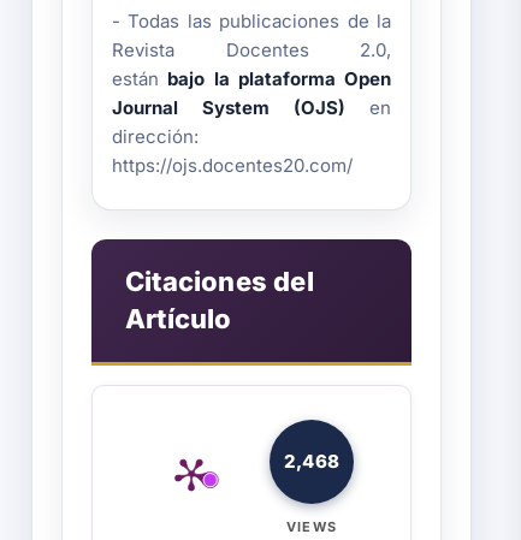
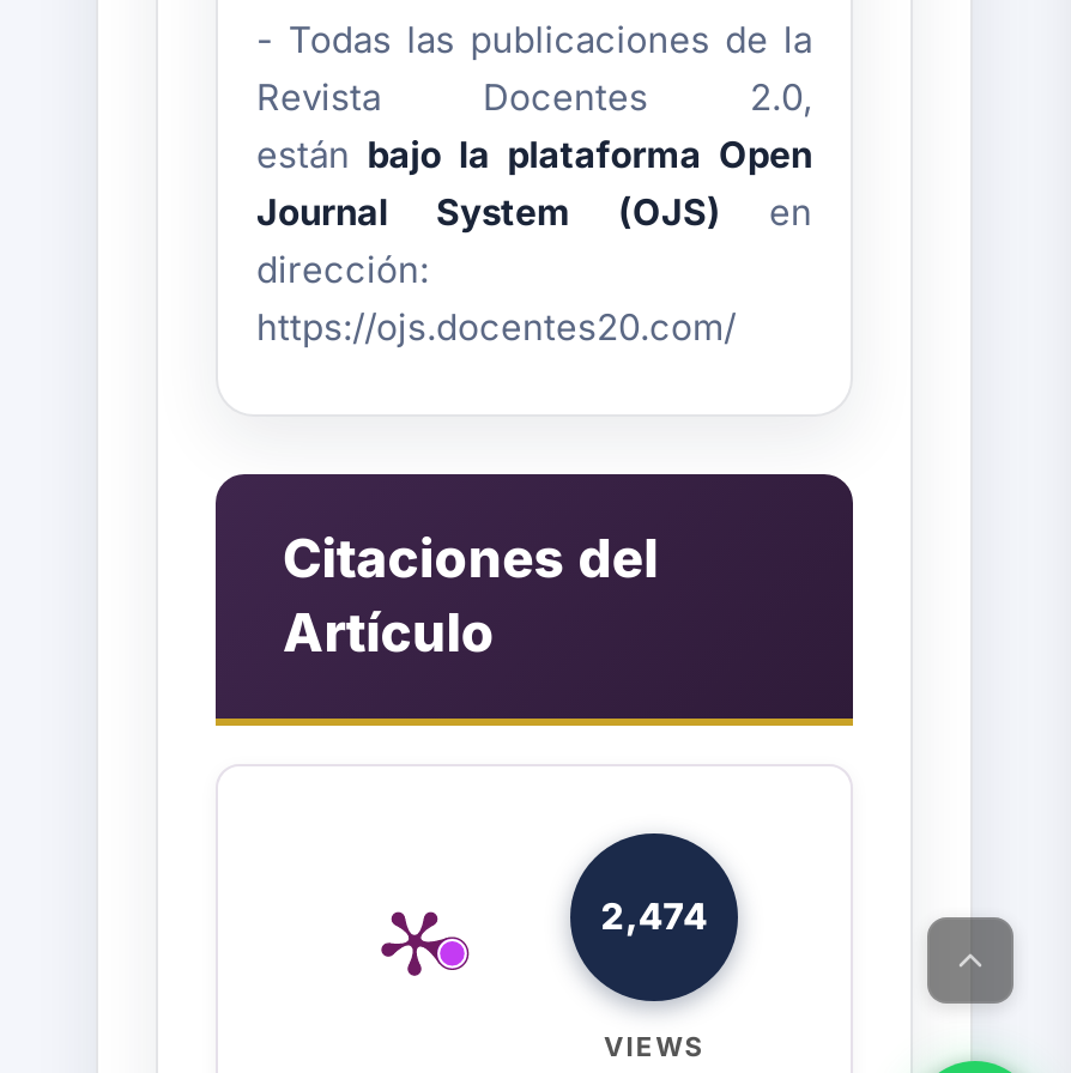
+ [image]

- 2,468
+ 2,474
